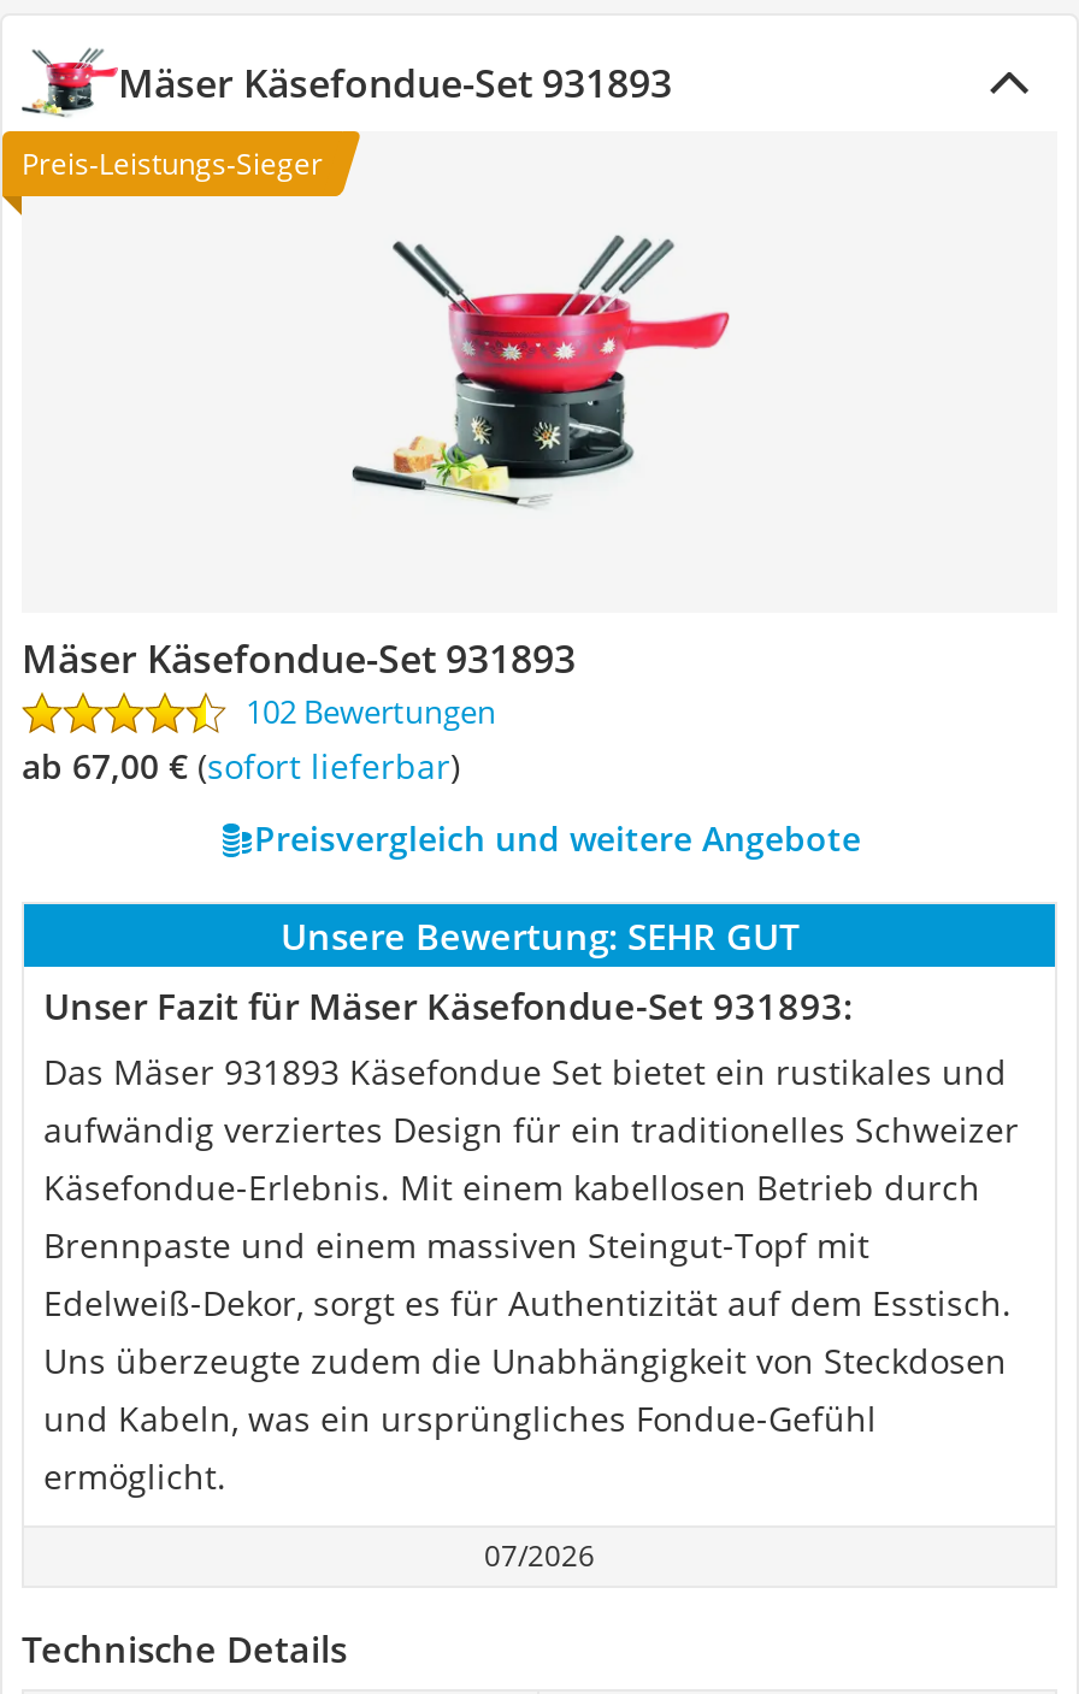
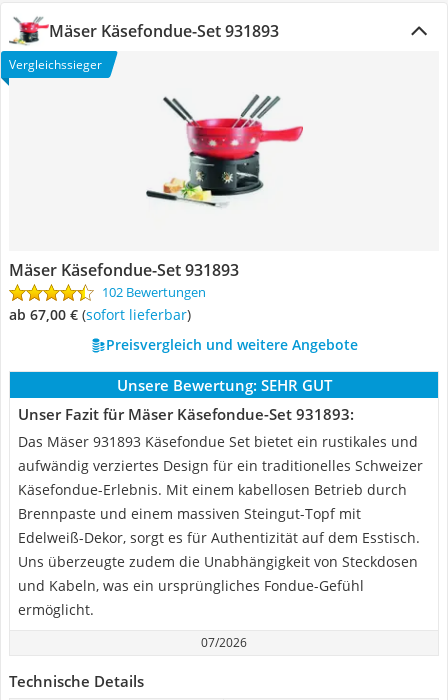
- Preis-Leistungs-Sieger
+ Vergleichssieger
